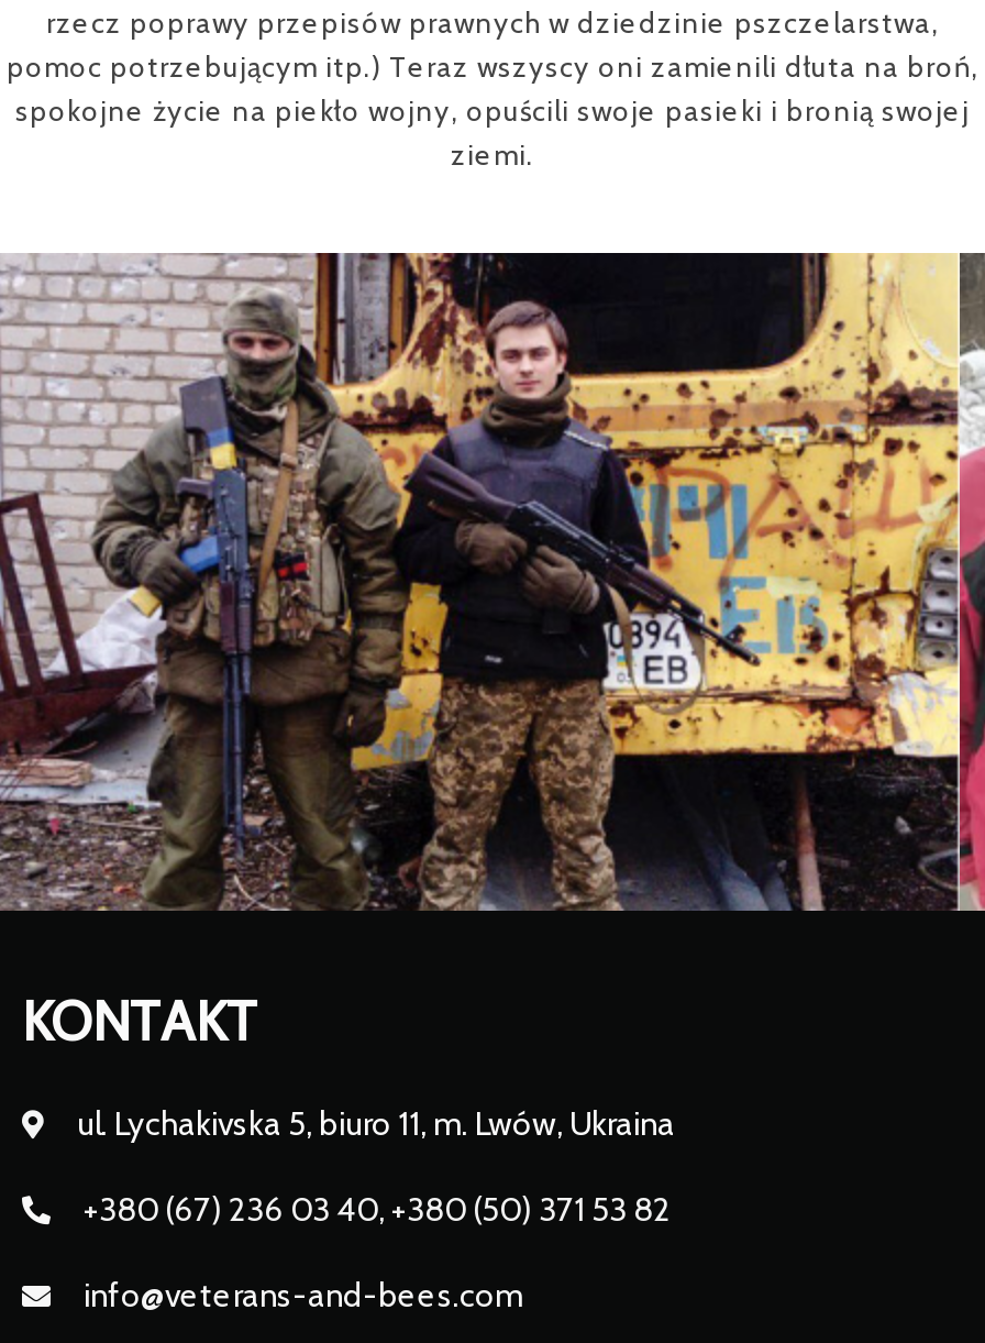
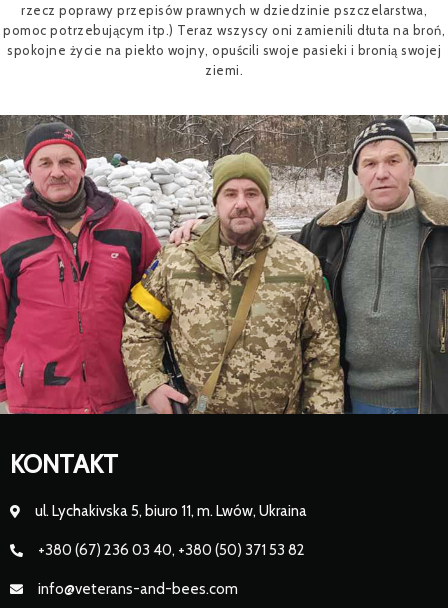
- [image]
+ [image]
